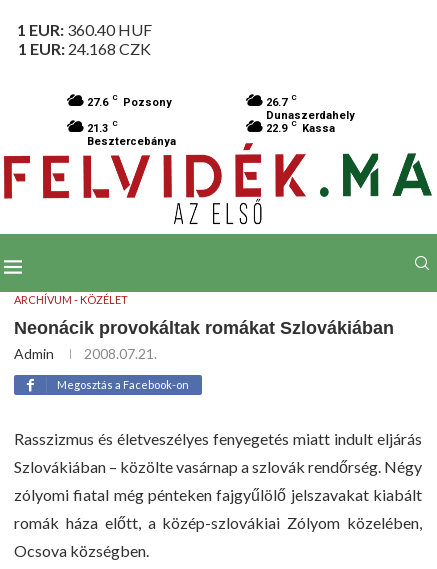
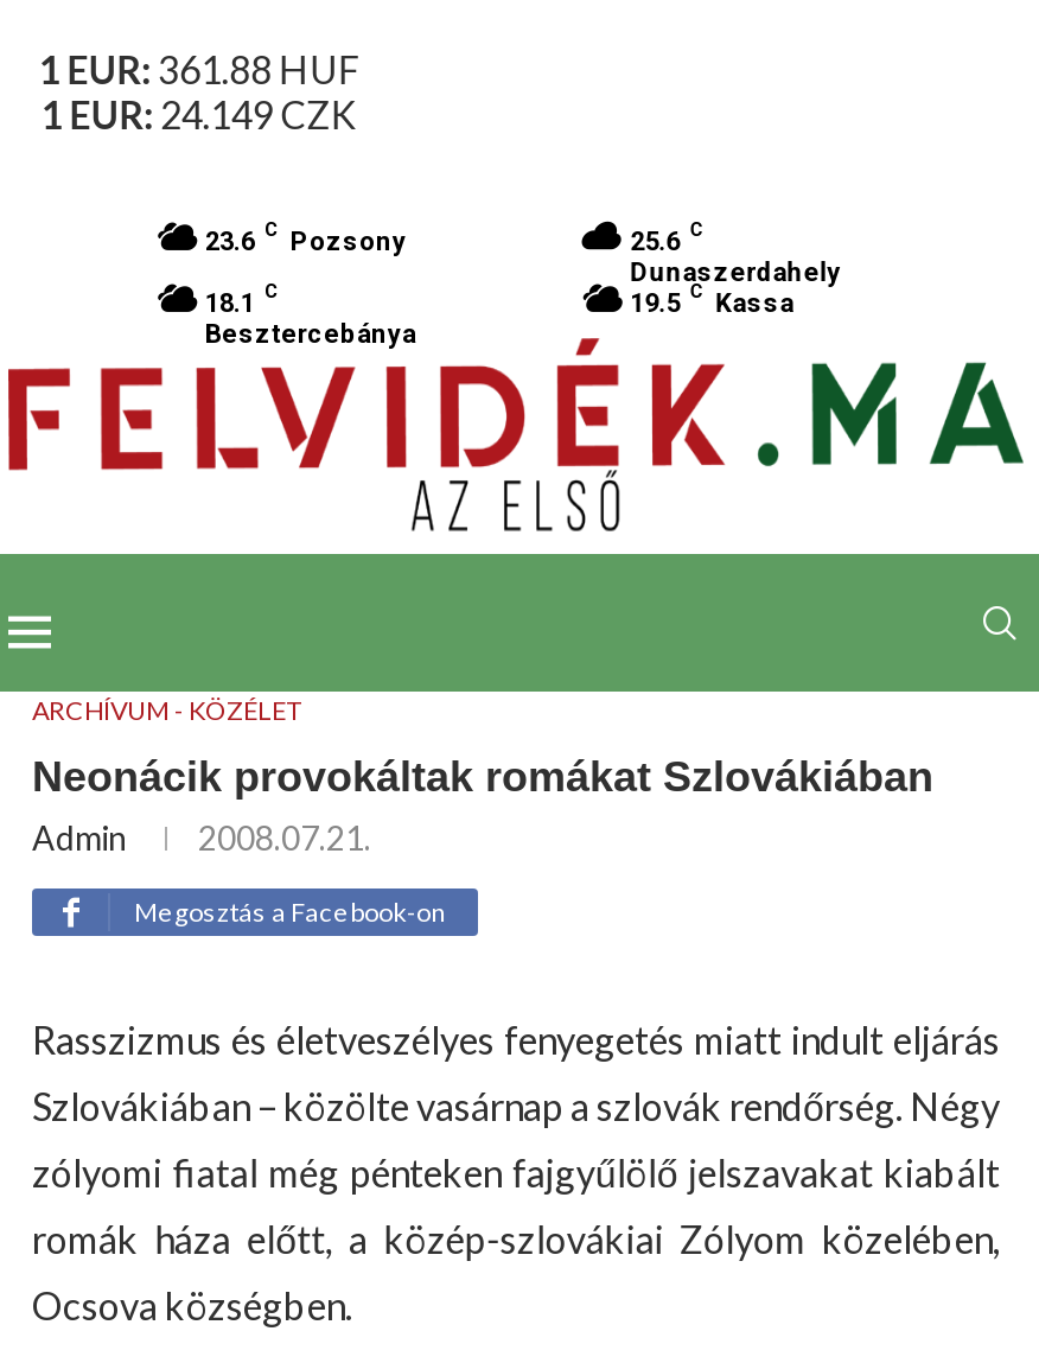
- 1 EUR: 360.40 HUF
+ 1 EUR: 361.88 HUF

- 1 EUR: 24.168 CZK
+ 1 EUR: 24.149 CZK

- 27.6 C Pozsony
+ 23.6 C Pozsony

- 26.7 C
+ 25.6 C

- 21.3 C
+ 18.1 C

- 22.9 C Kassa
+ 19.5 C Kassa
